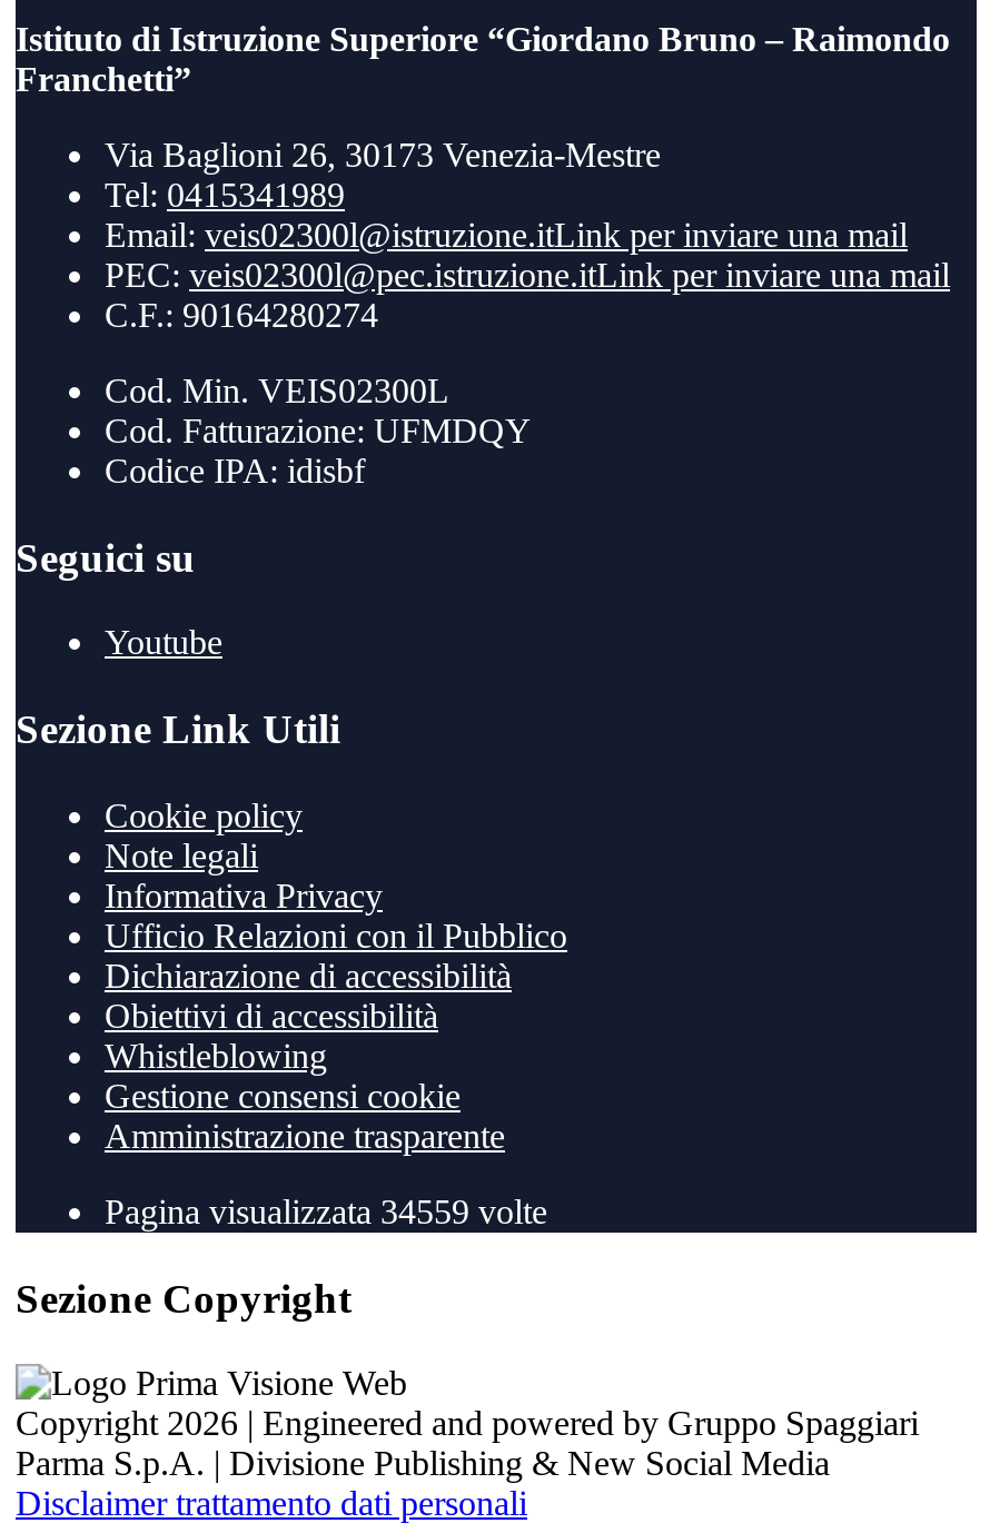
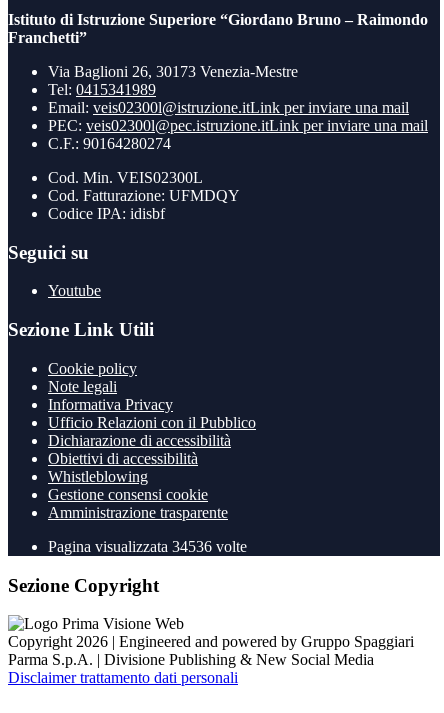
- Pagina visualizzata 34559 volte
+ Pagina visualizzata 34536 volte
